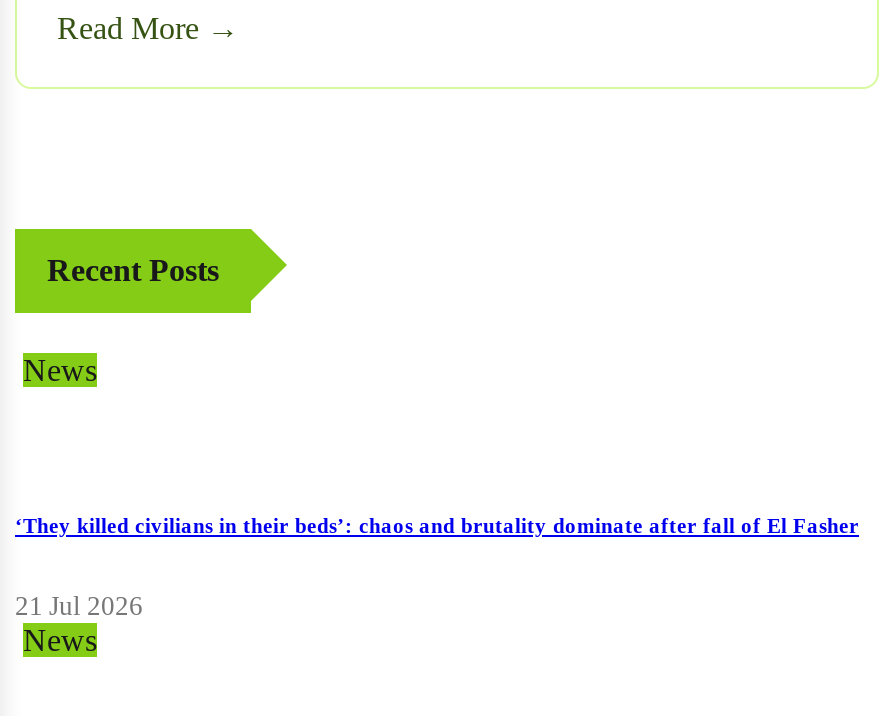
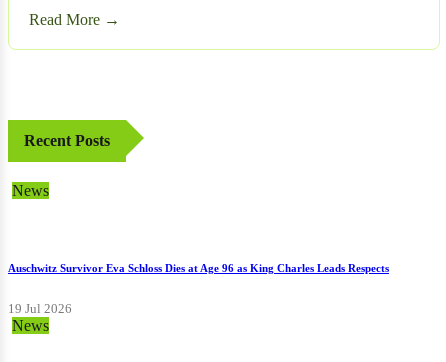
- ‘They killed civilians in their beds’: chaos and brutality dominate after fall of El Fasher
+ Auschwitz Survivor Eva Schloss Dies at Age 96 as King Charles Leads Respects

- 21 Jul 2026
+ 19 Jul 2026
